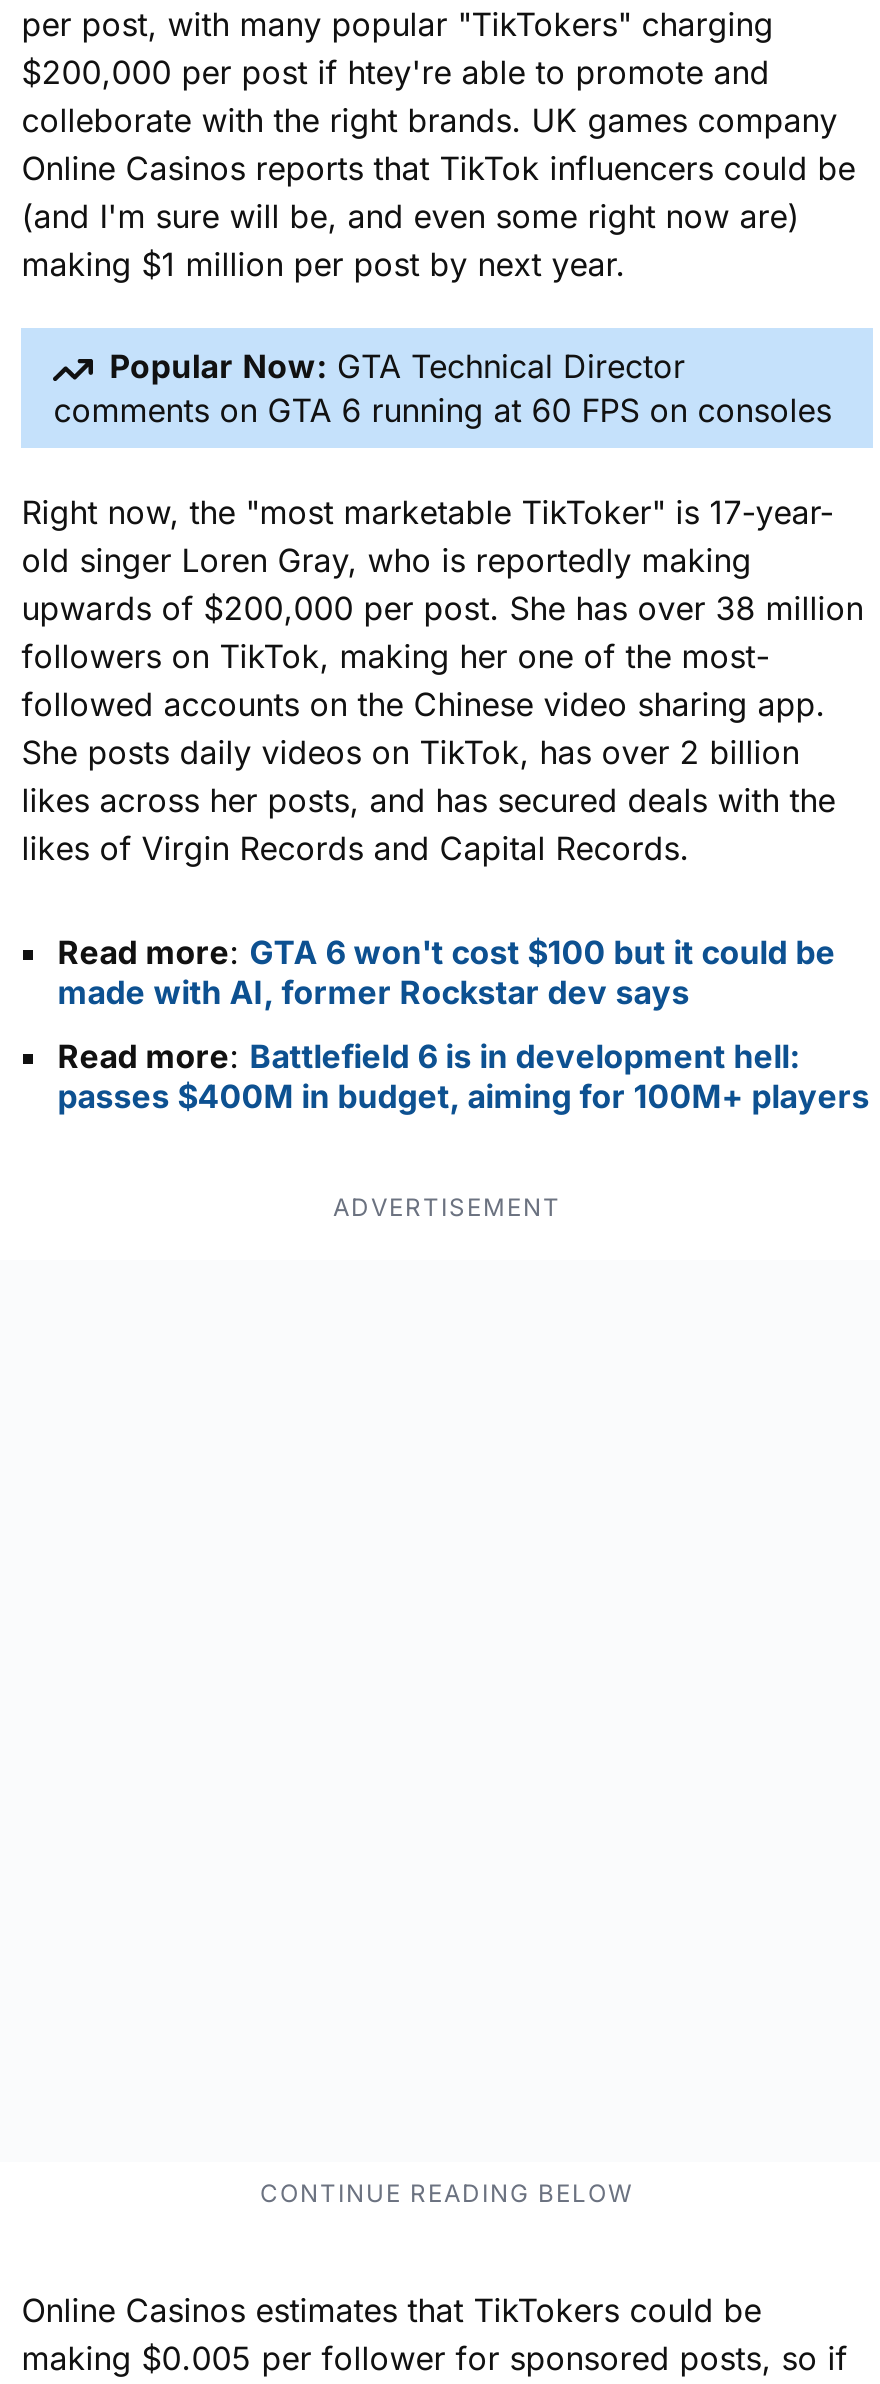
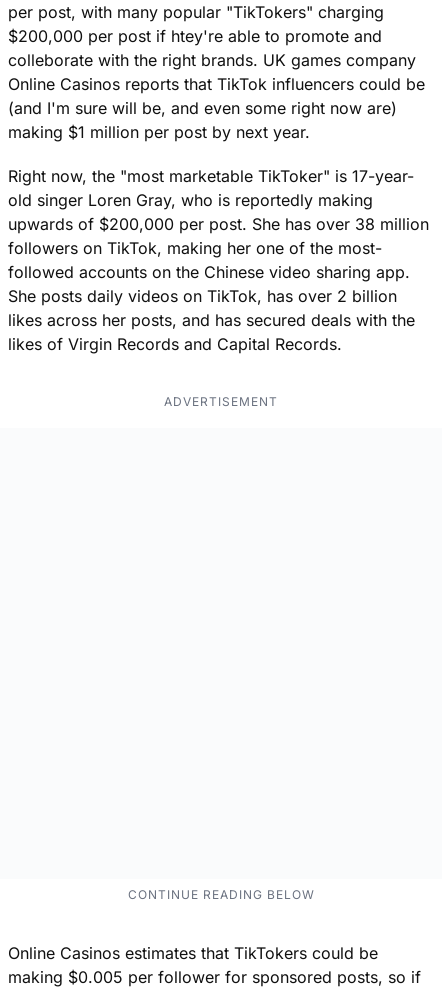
- Popular Now: GTA Technical Director
- comments on GTA 6 running at 60 FPS on consoles

- Read more: GTA 6 won't cost $100 but it could be
- made with AI, former Rockstar dev says
- Read more: Battlefield 6 is in development hell:
- passes $400M in budget, aiming for 100M+ players
